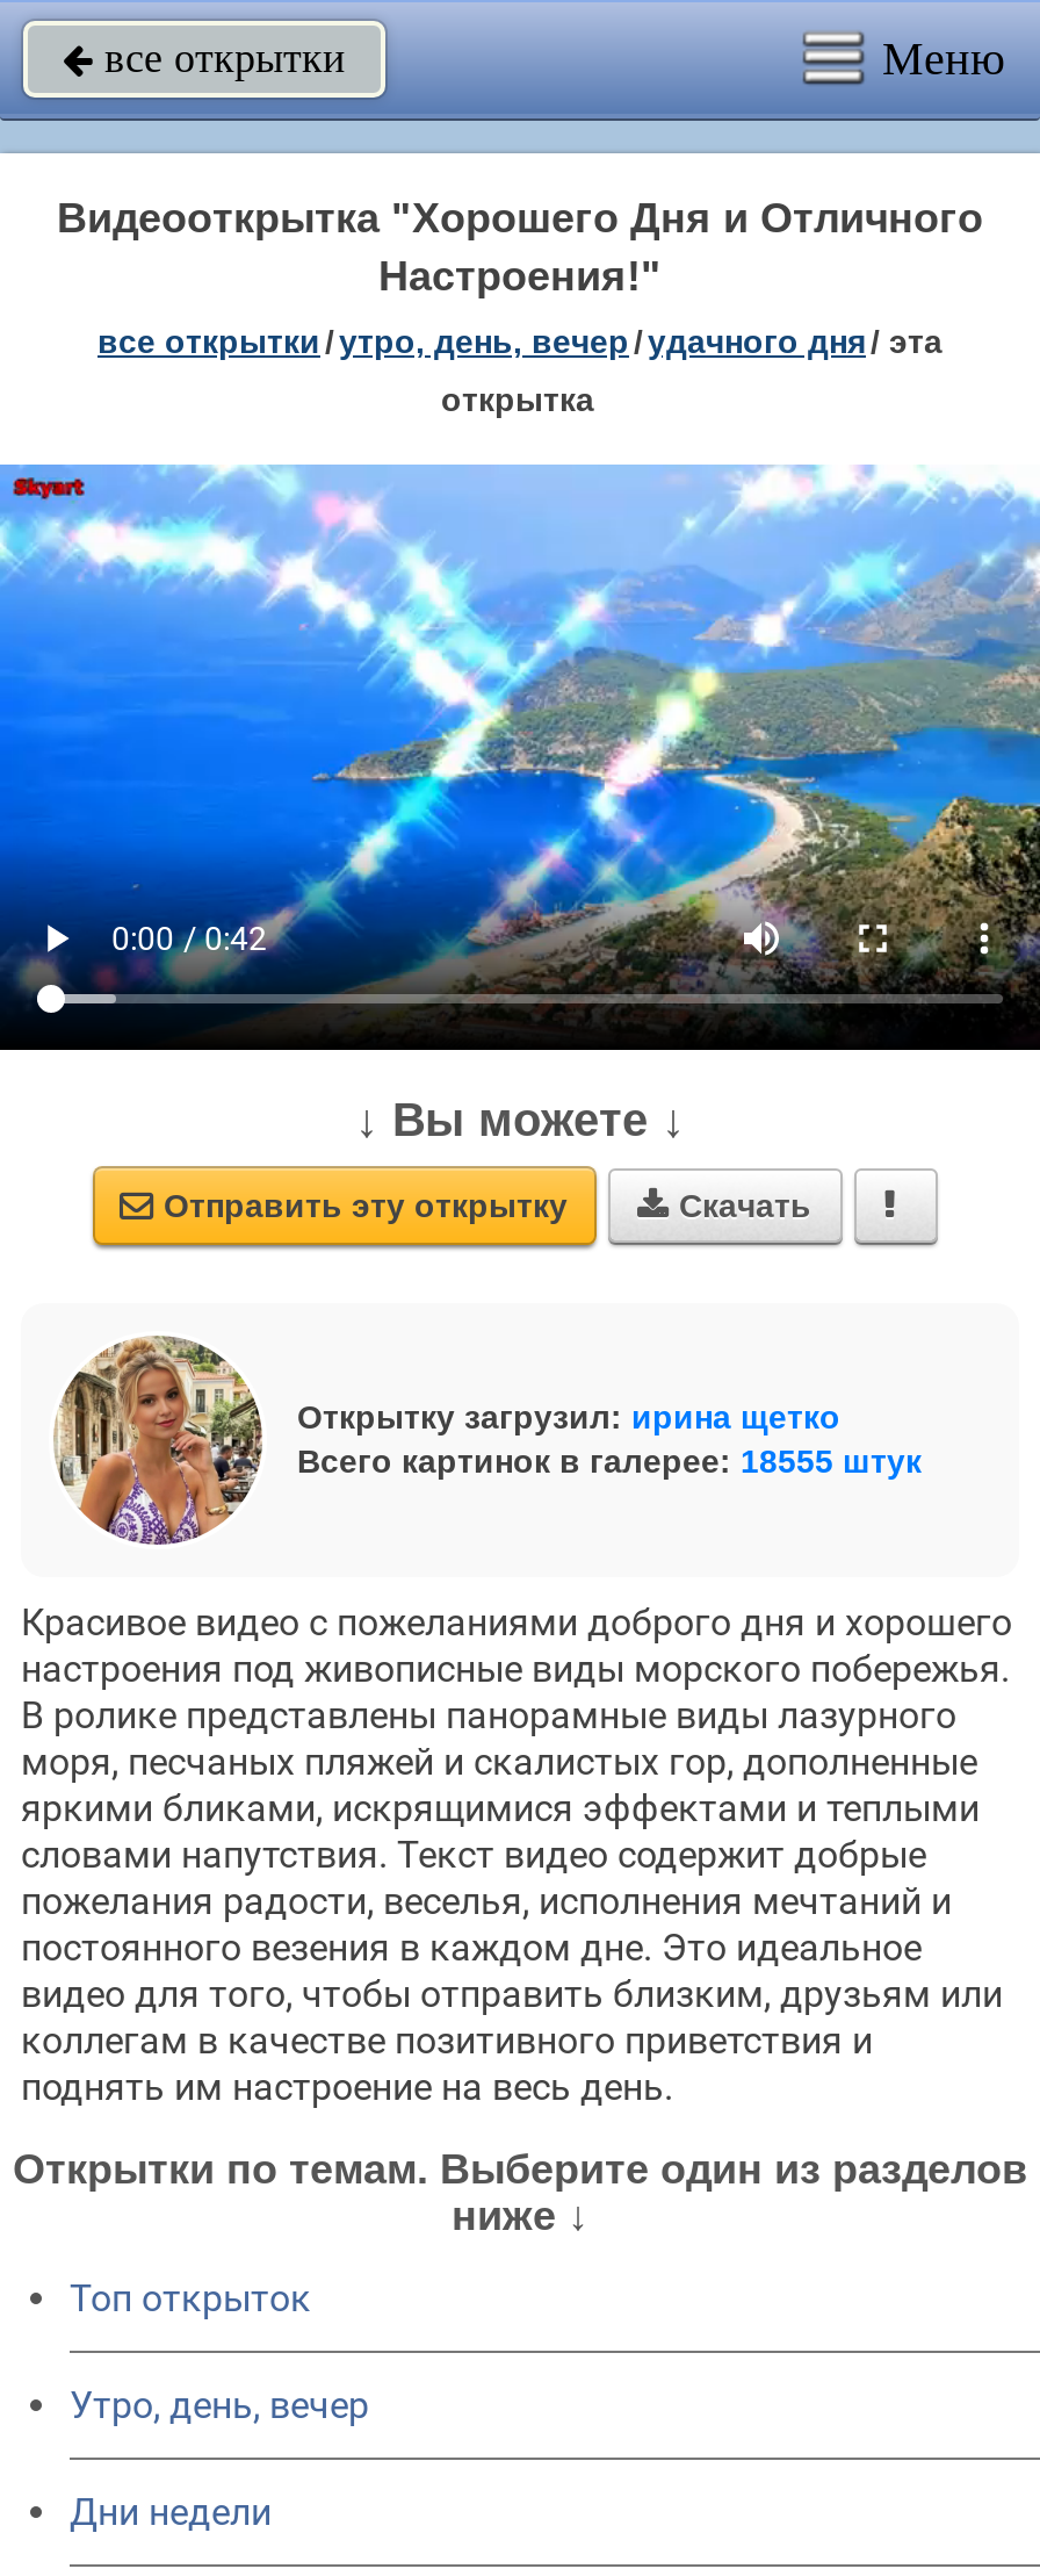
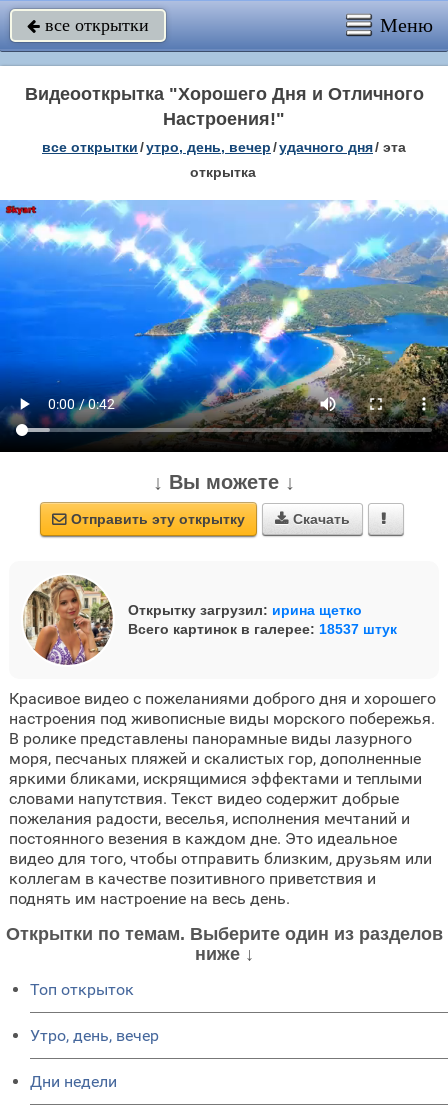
- Всего картинок в галерее: 18555 штук
+ Всего картинок в галерее: 18537 штук
